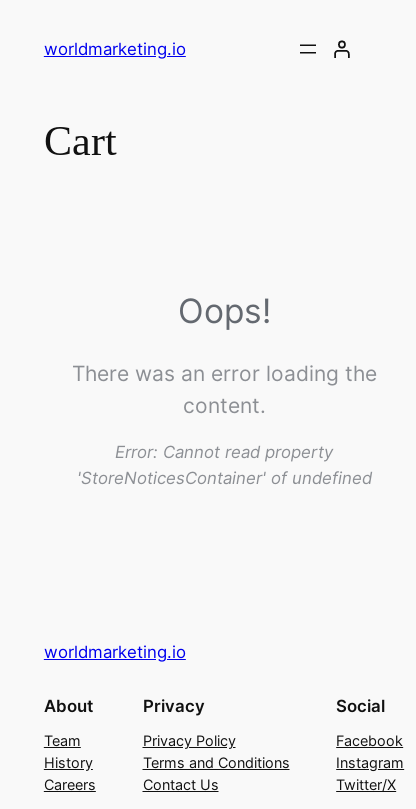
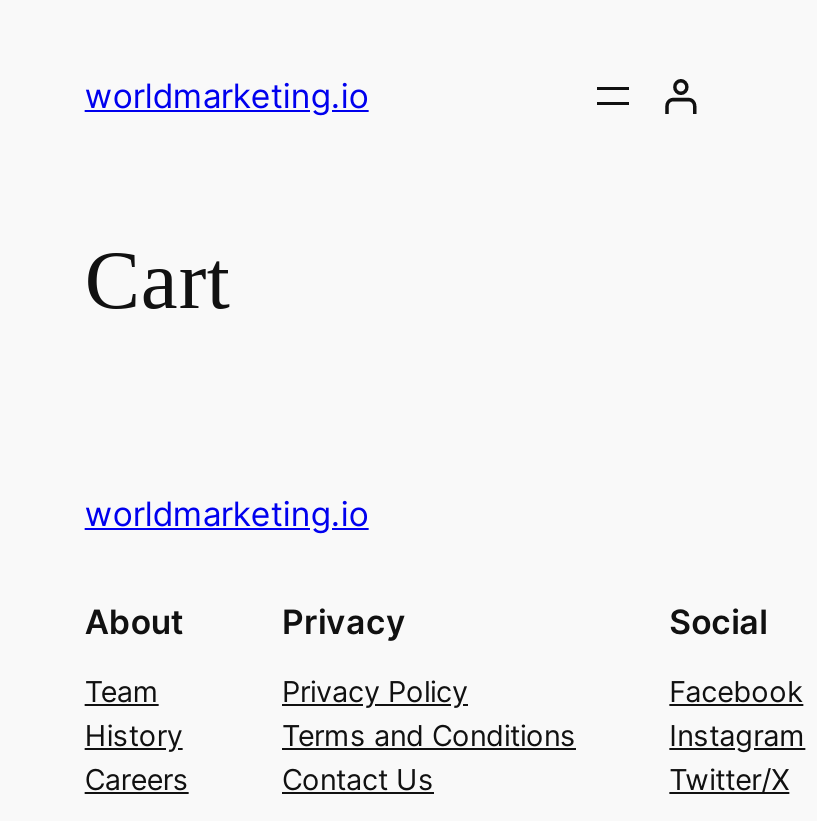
- Oops!
- There was an error loading the
- content.
- Error: Cannot read property
- 'StoreNoticesContainer' of undefined
